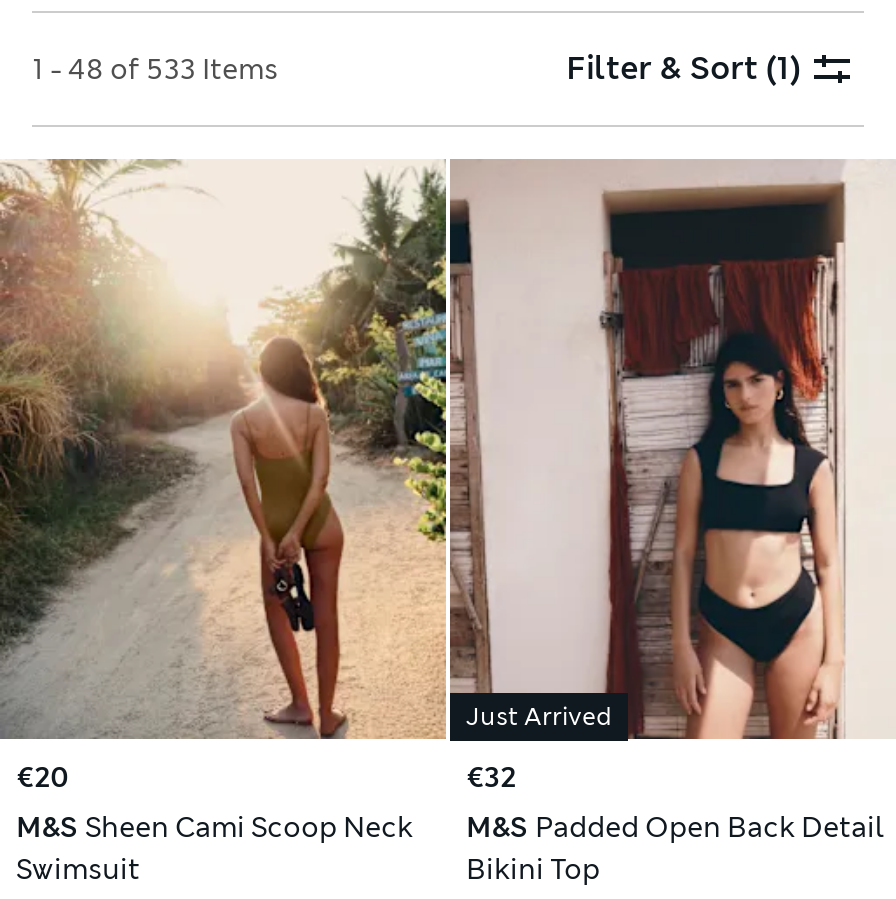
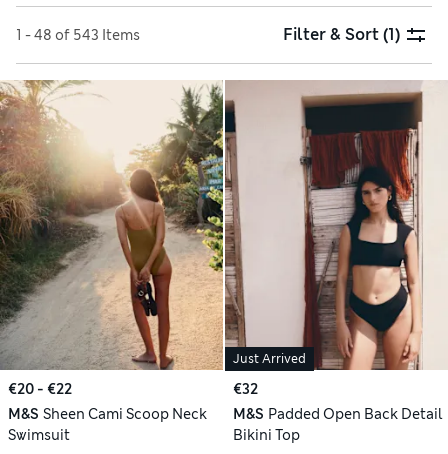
- 1 - 48 of 533 Items
+ 1 - 48 of 543 Items

- €20
+ €20 - €22
